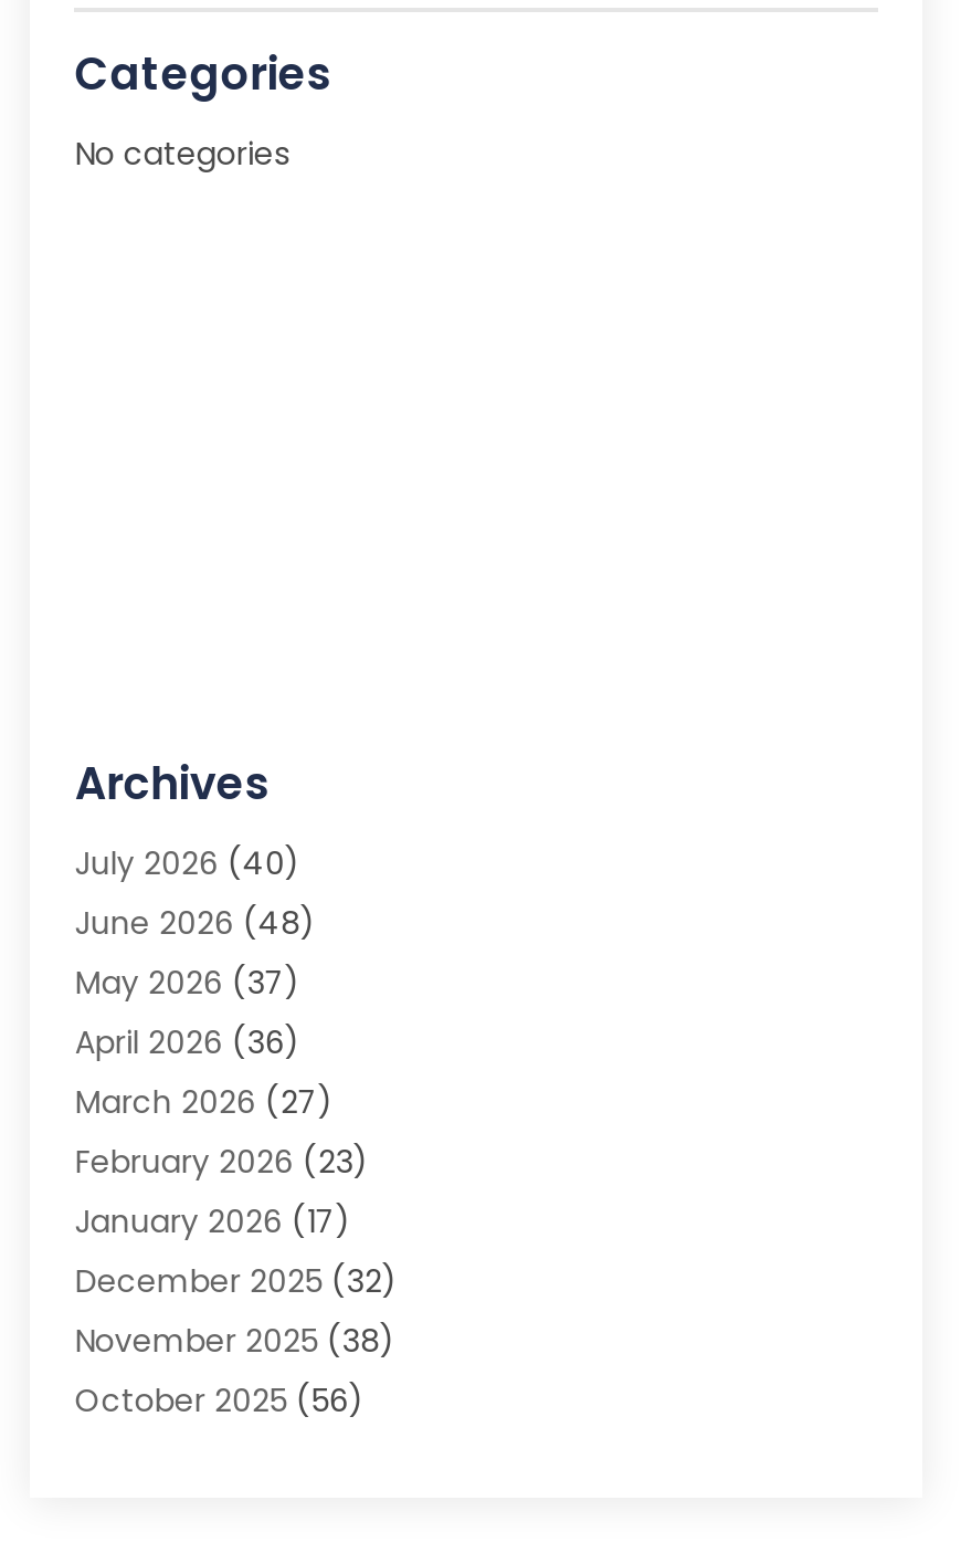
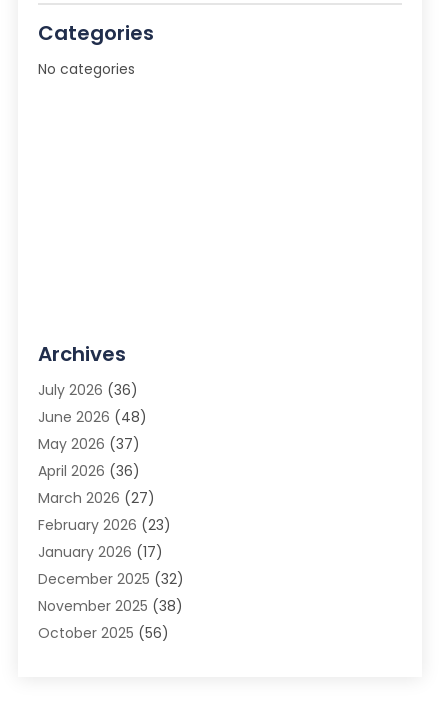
- July 2026 (40)
+ July 2026 (36)
